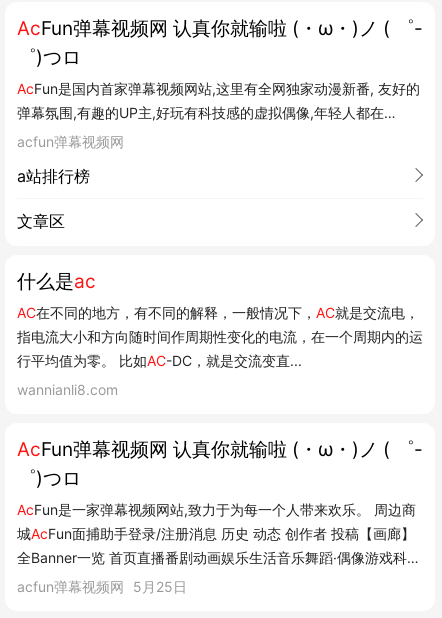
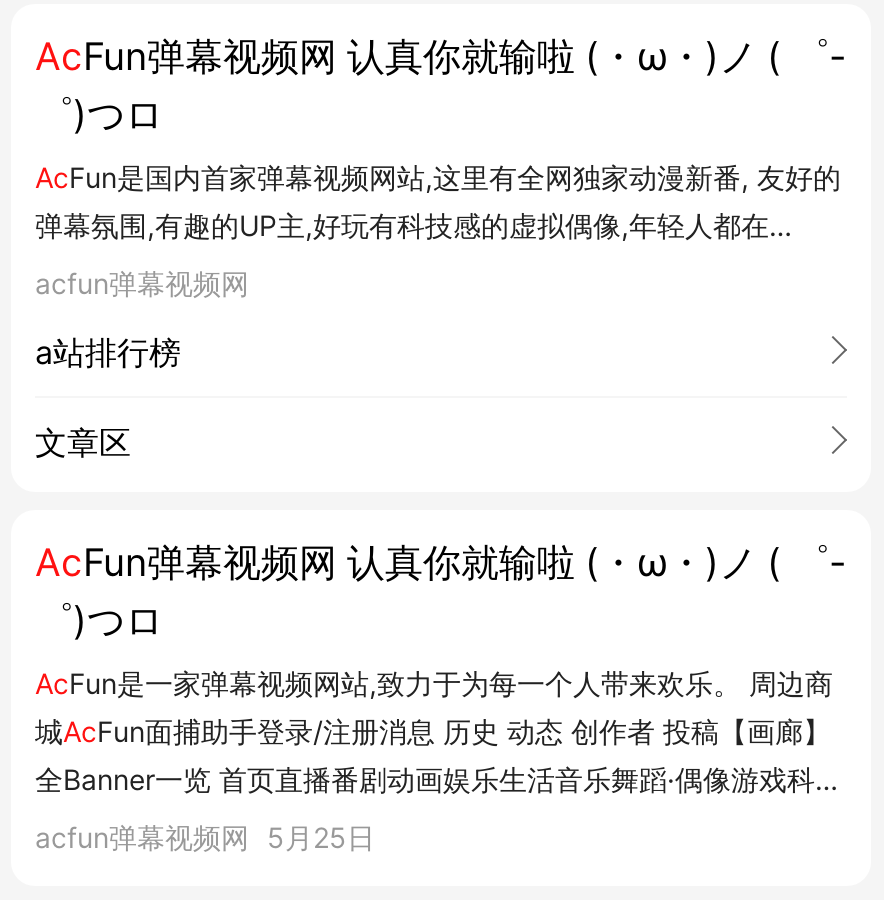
- 什么是ac
- AC在不同的地方，有不同的解释，一般情况下，AC就是交流电，
- 指电流大小和方向随时间作周期性变化的电流，在一个周期内的运
- 行平均值为零。 比如AC-DC，就是交流变直...
- wannianli8.com
